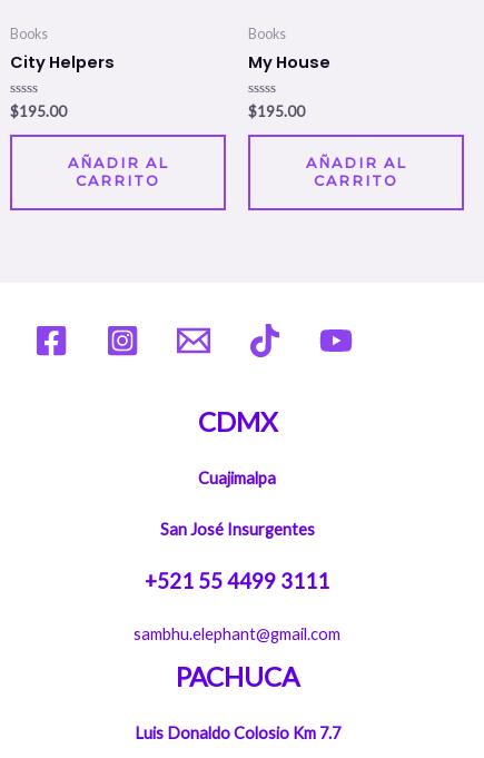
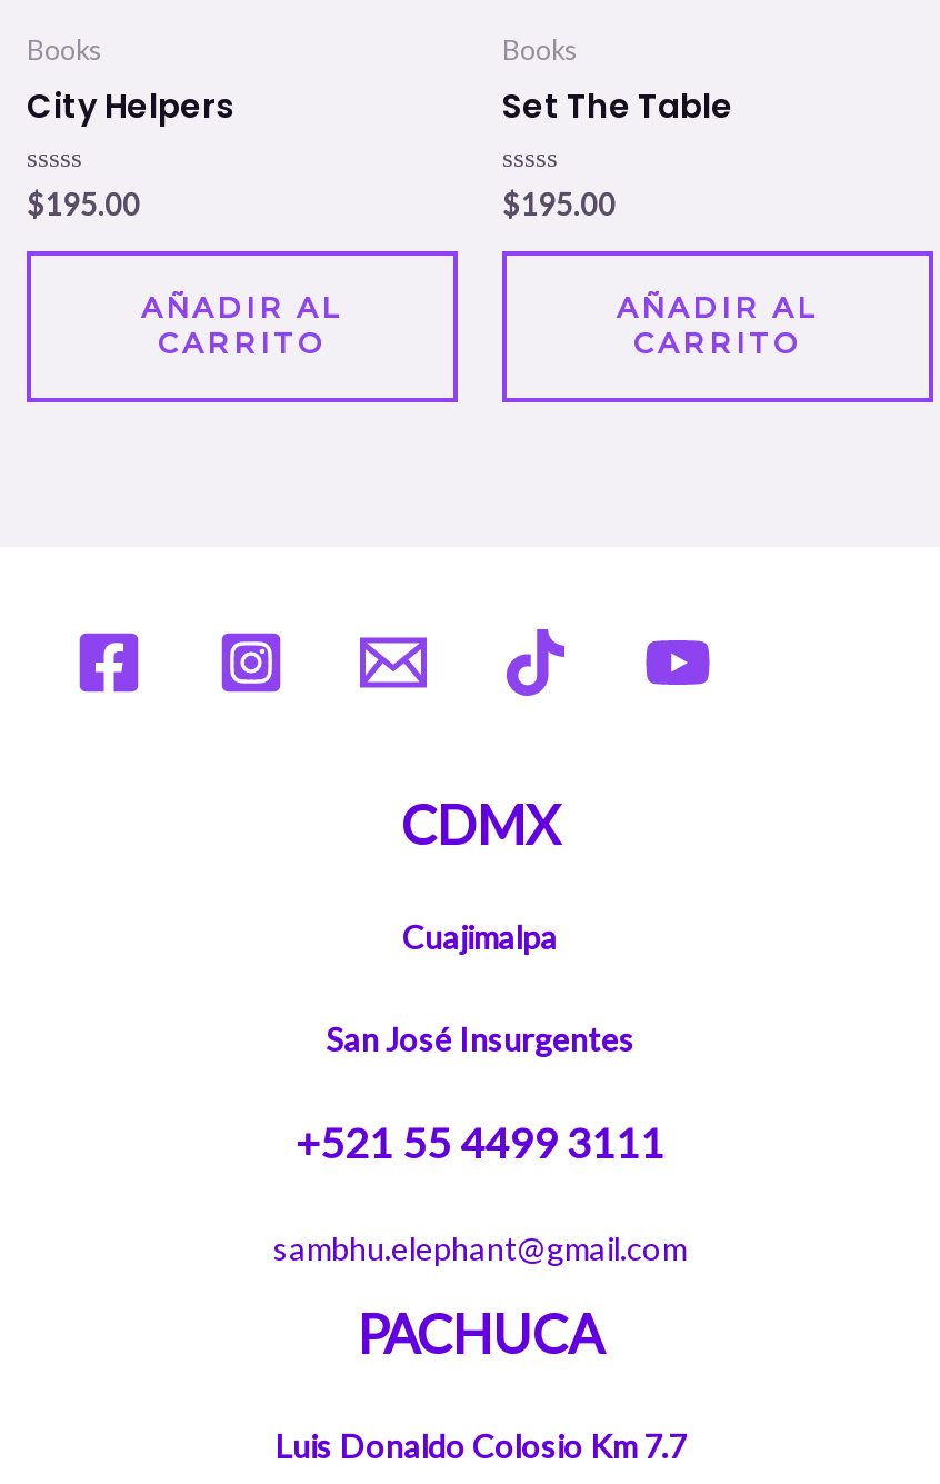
- My House
+ Set The Table
